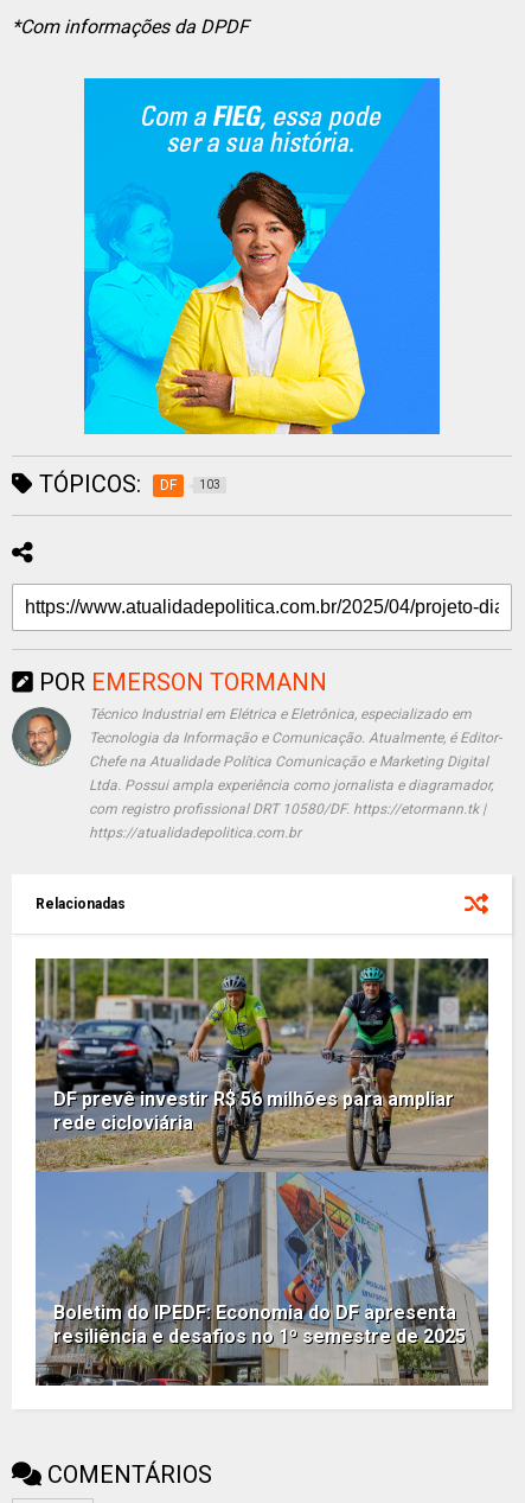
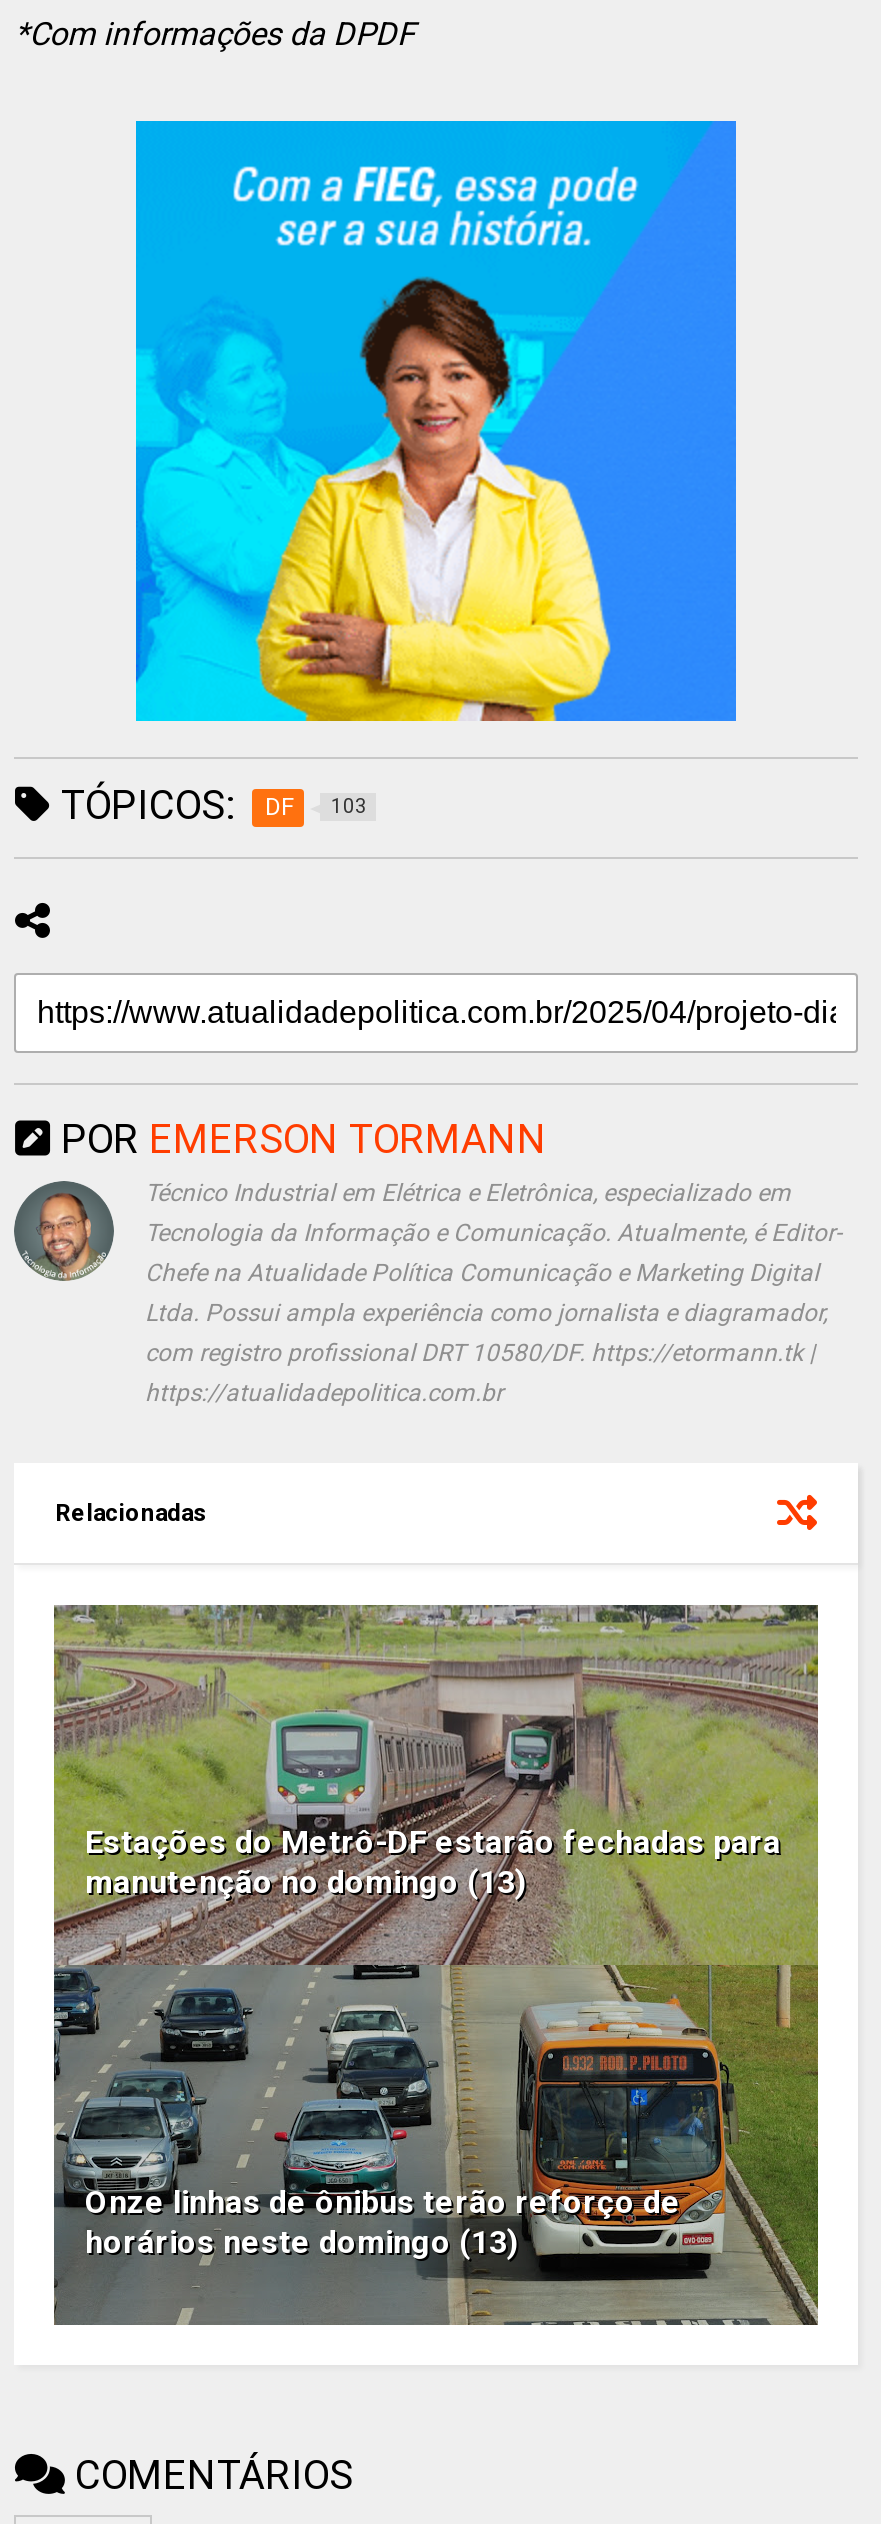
- [image]
- DF prevê investir R$ 56 milhões para ampliar
- rede cicloviária
+ [image]
+ Estações do Metrô-DF estarão fechadas para
+ manutenção no domingo (13)

- Boletim do IPEDF: Economia do DF apresenta
- resiliência e desafios no 1º semestre de 2025
+ Onze linhas de ônibus terão reforço de
+ horários neste domingo (13)
